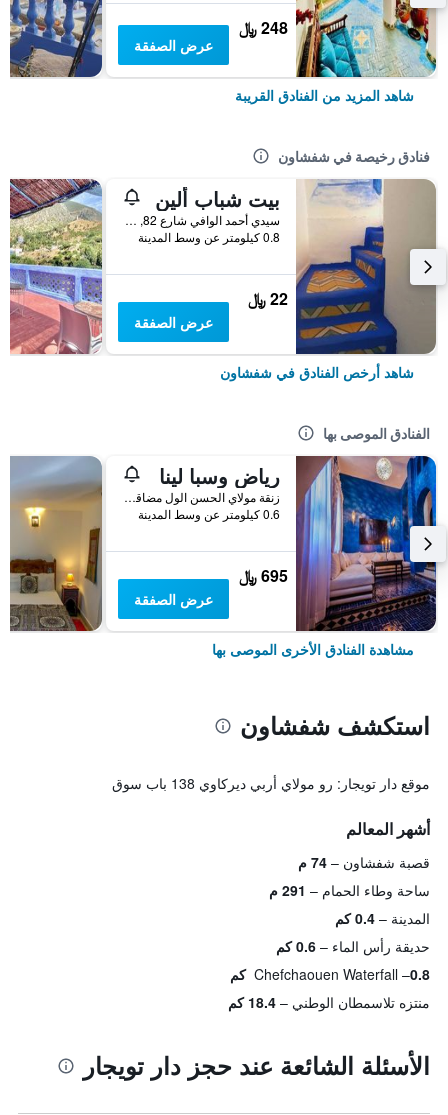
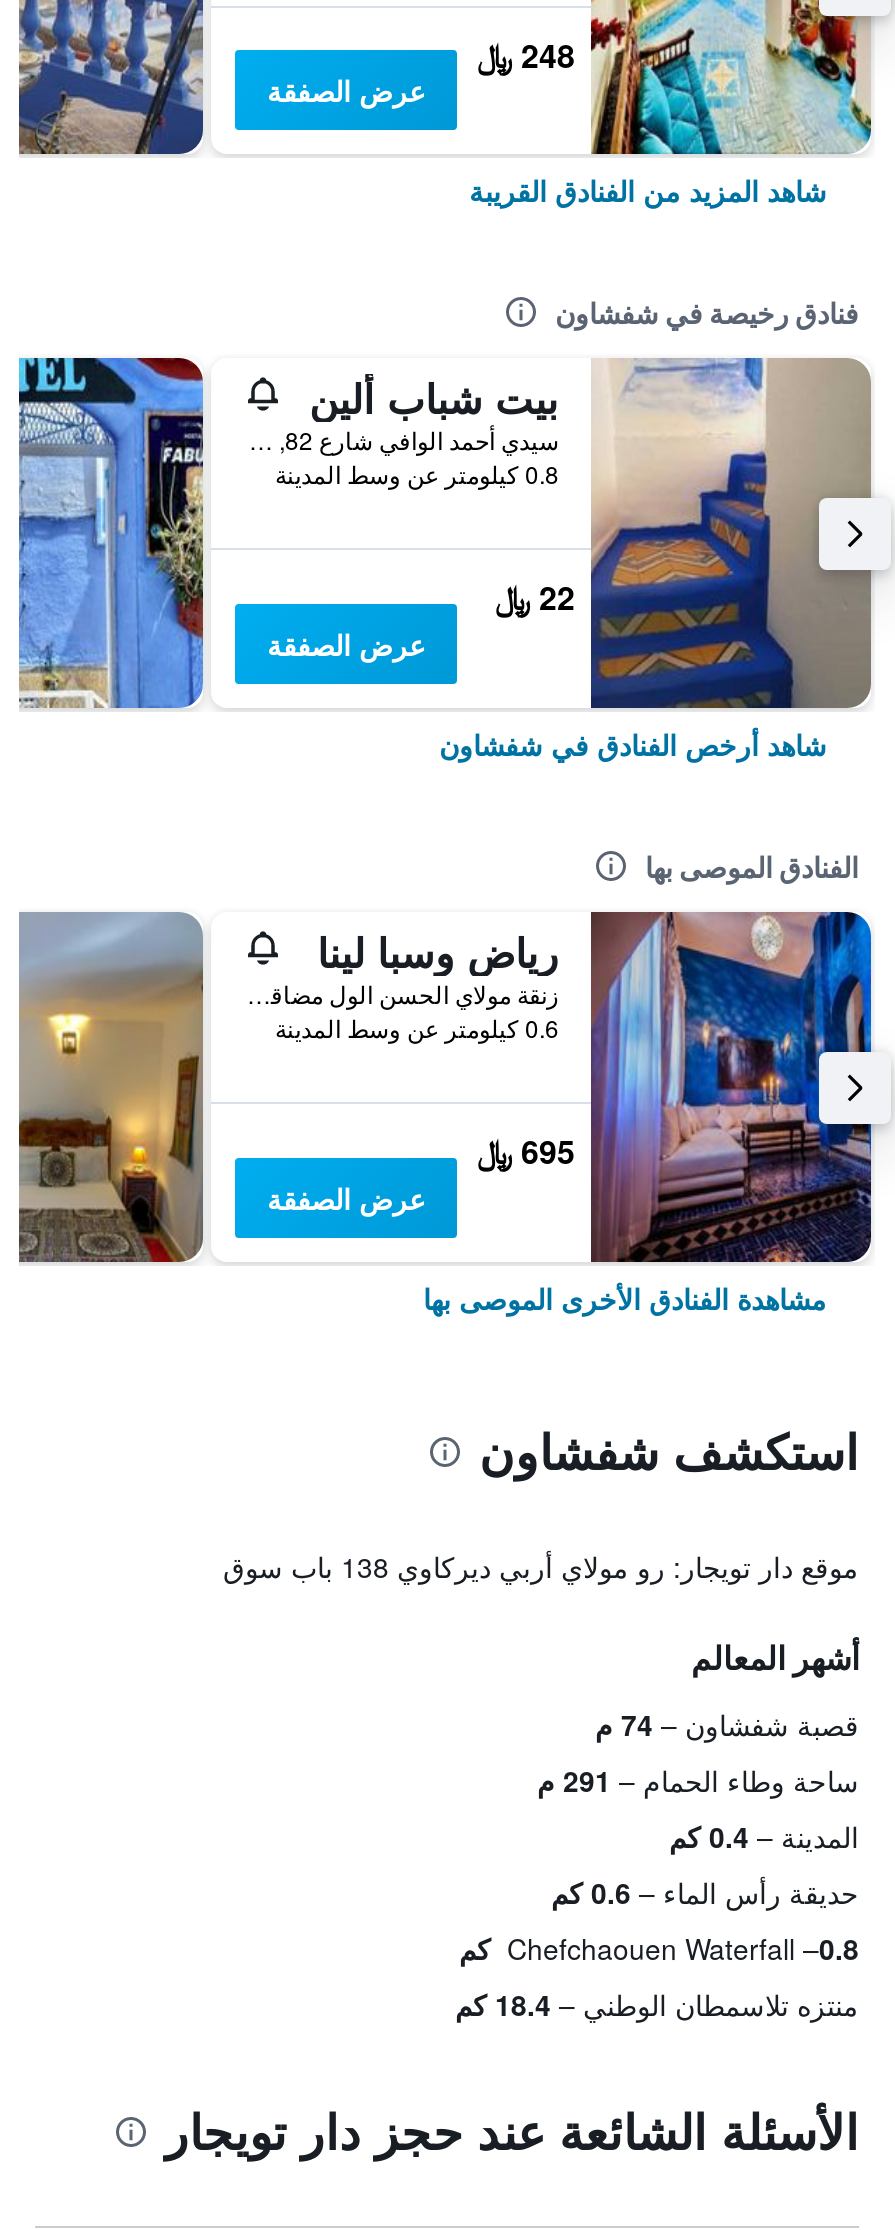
- [image]
+ [image]
